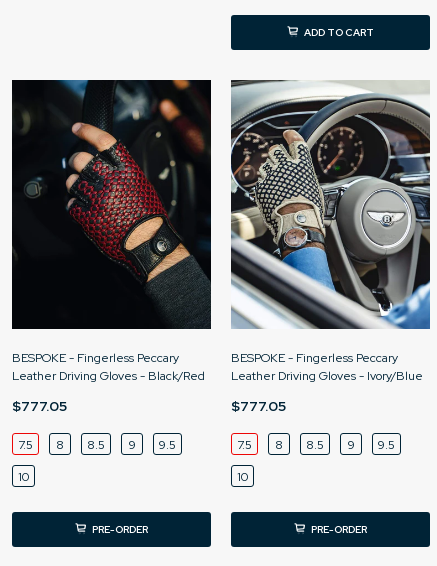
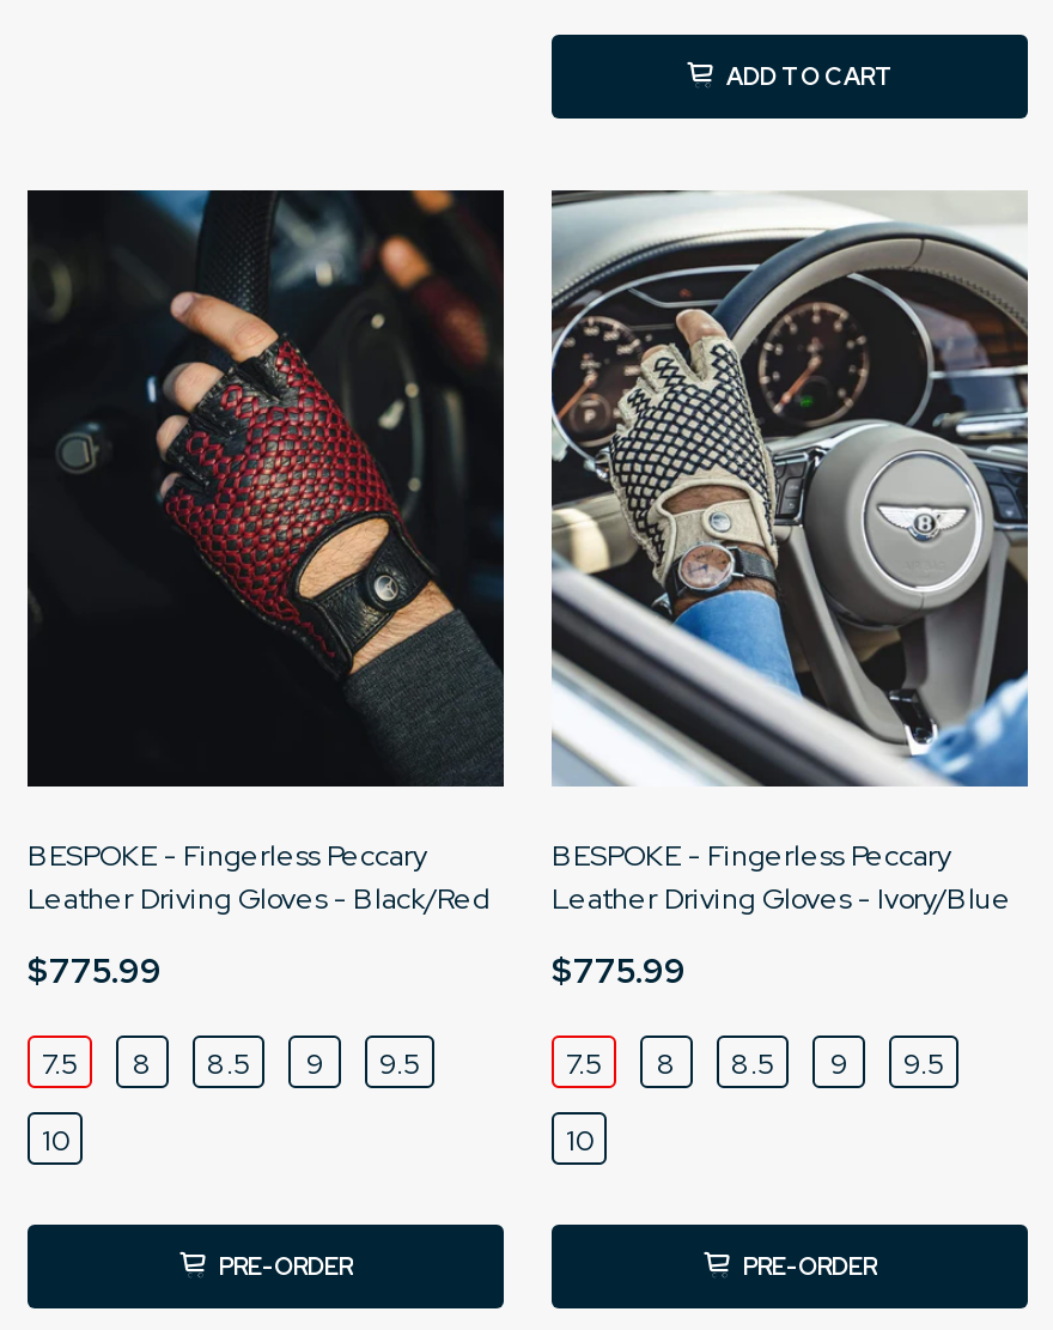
- $777.05
+ $775.99

- $777.05
+ $775.99
